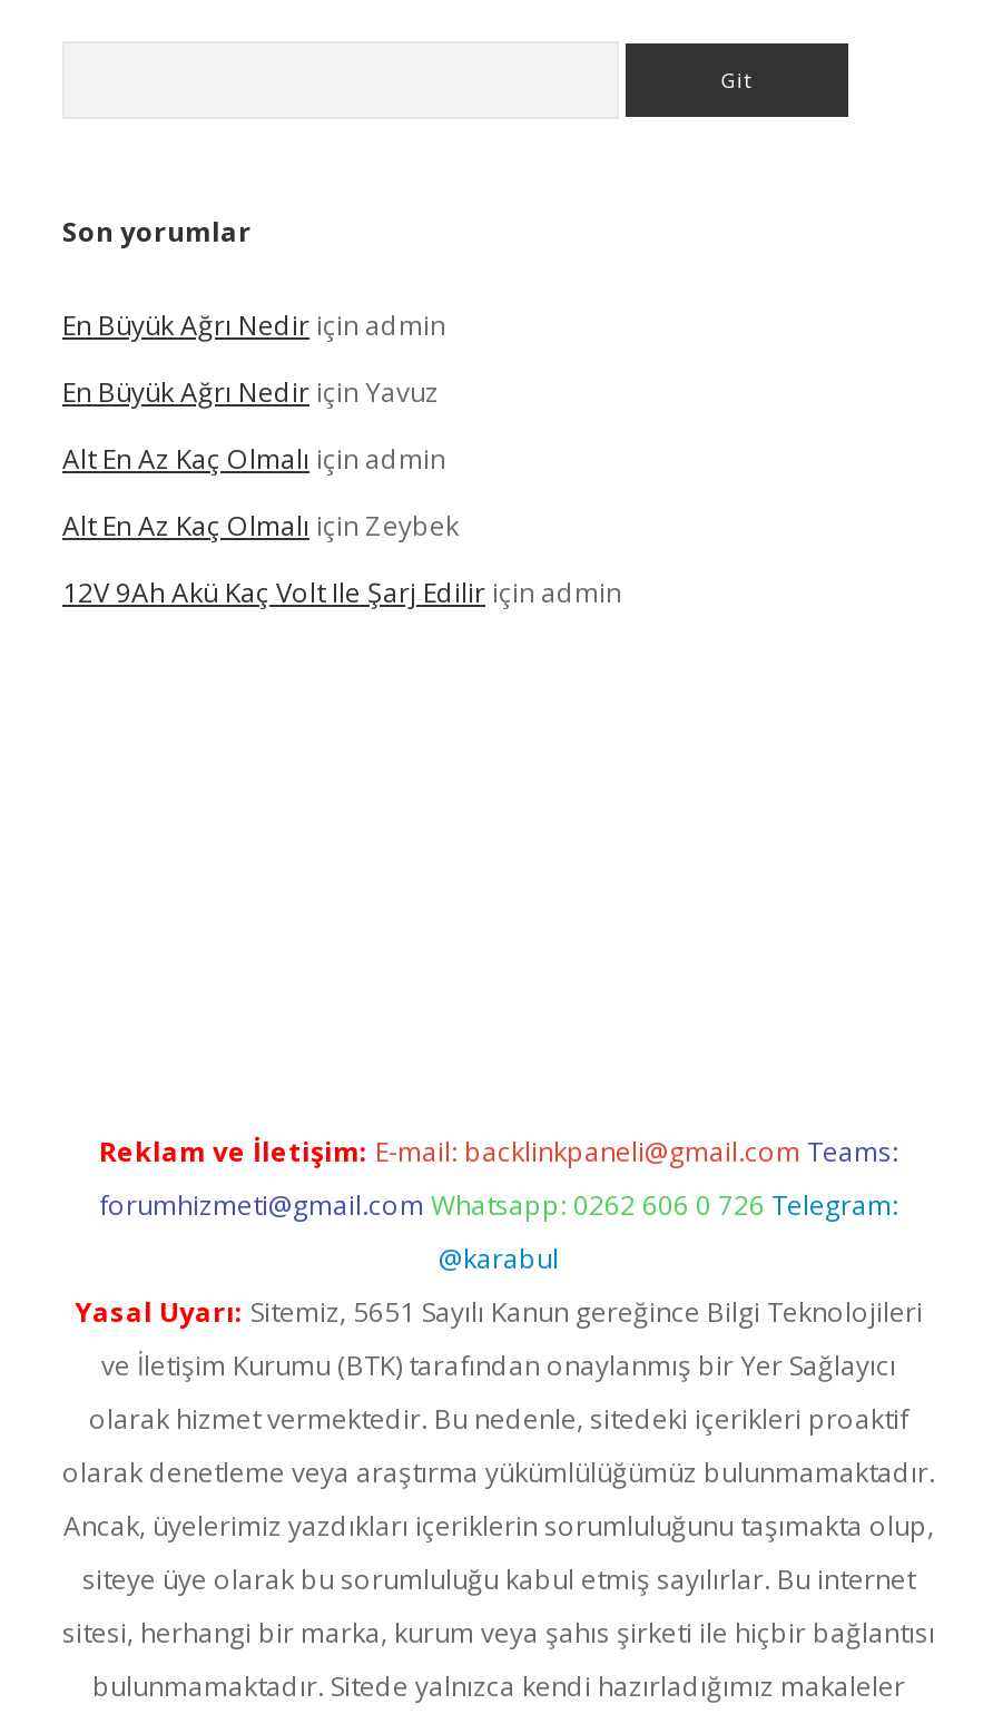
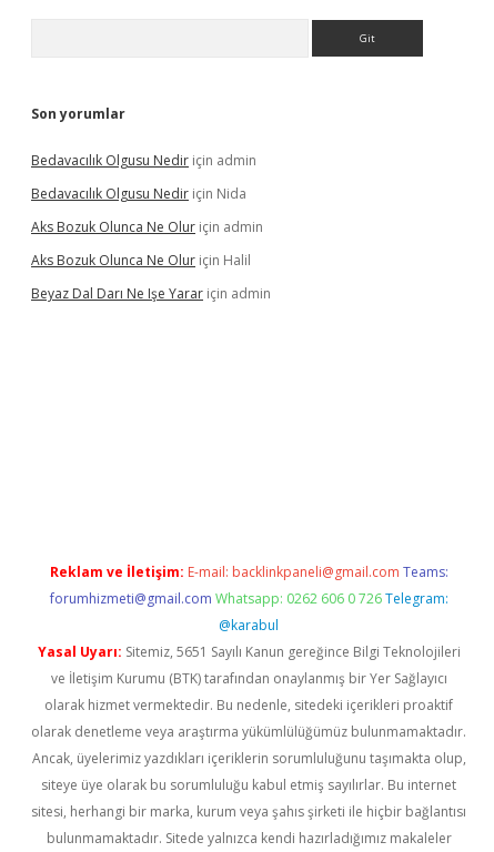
- En Büyük Ağrı Nedir için admin
+ Bedavacılık Olgusu Nedir için admin

- En Büyük Ağrı Nedir için Yavuz
+ Bedavacılık Olgusu Nedir için Nida

- Alt En Az Kaç Olmalı için admin
+ Aks Bozuk Olunca Ne Olur için admin

- Alt En Az Kaç Olmalı için Zeybek
+ Aks Bozuk Olunca Ne Olur için Halil

- 12V 9Ah Akü Kaç Volt Ile Şarj Edilir için admin
+ Beyaz Dal Darı Ne Işe Yarar için admin
